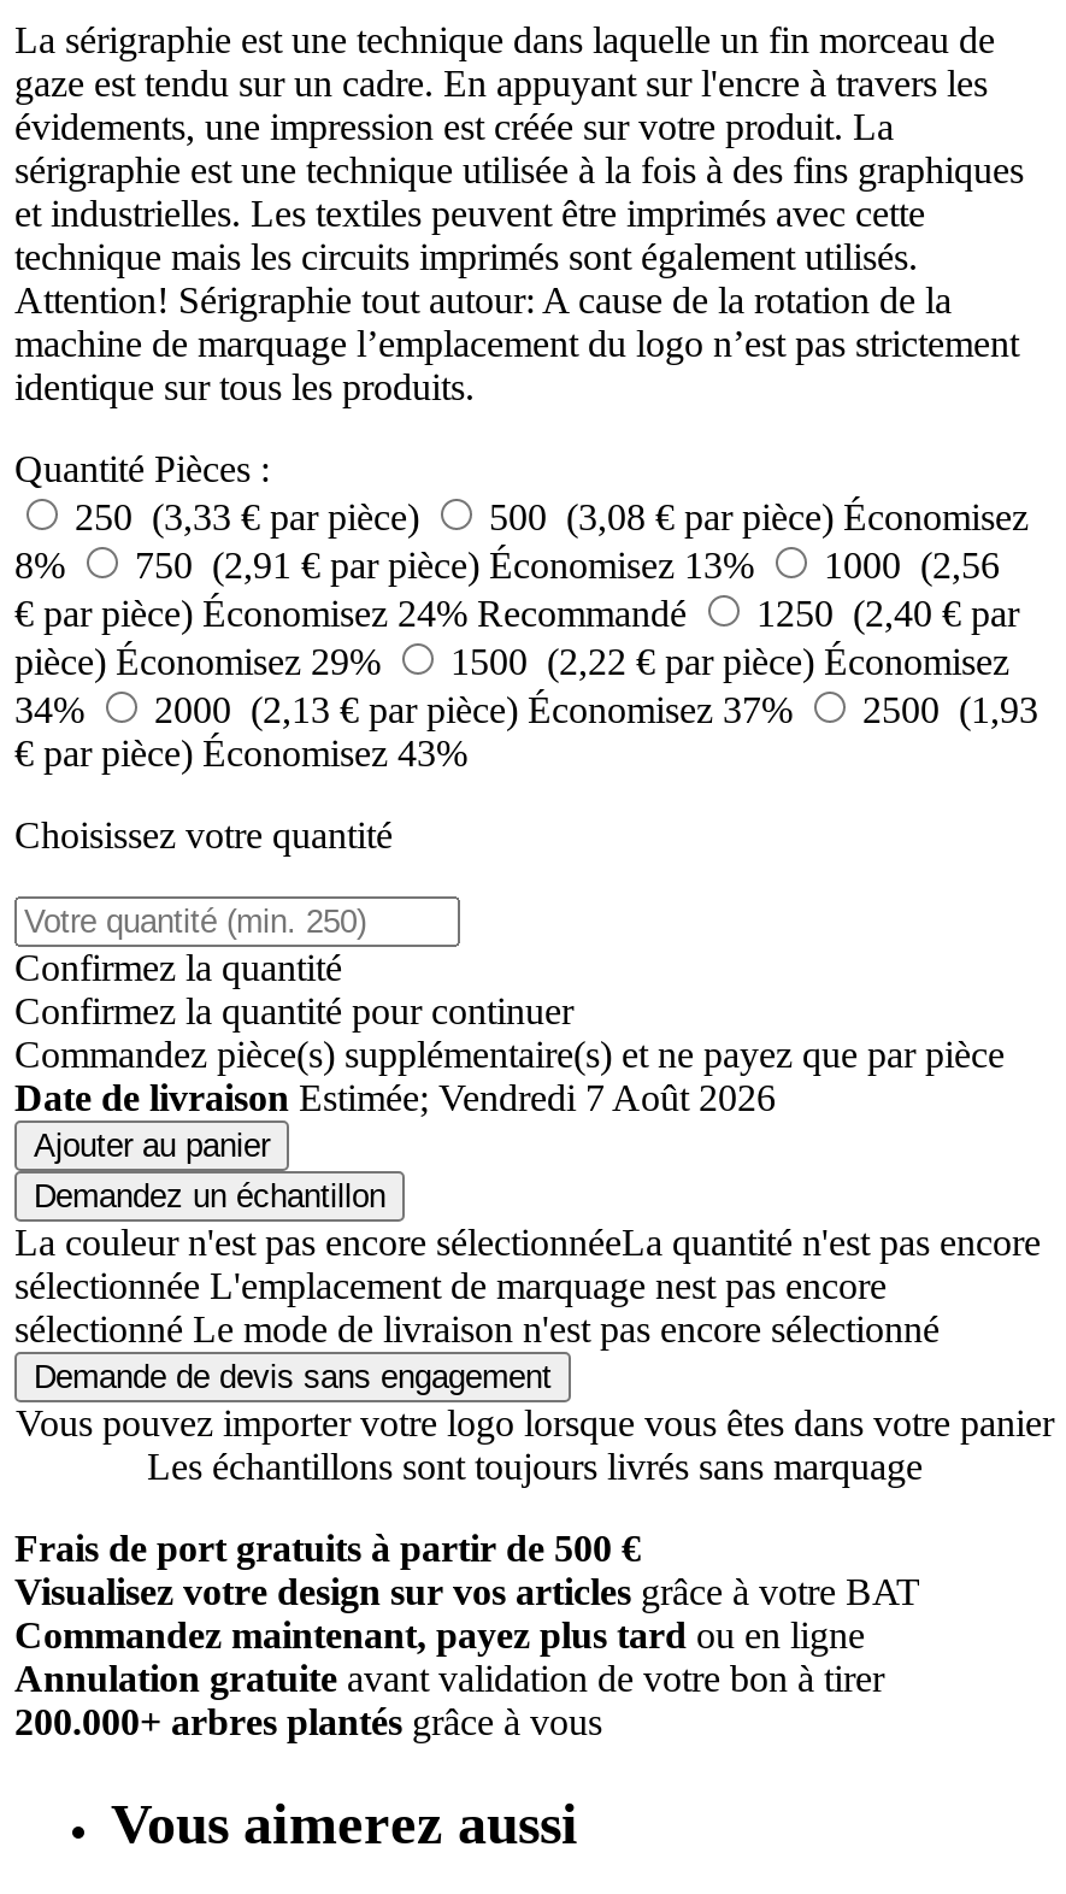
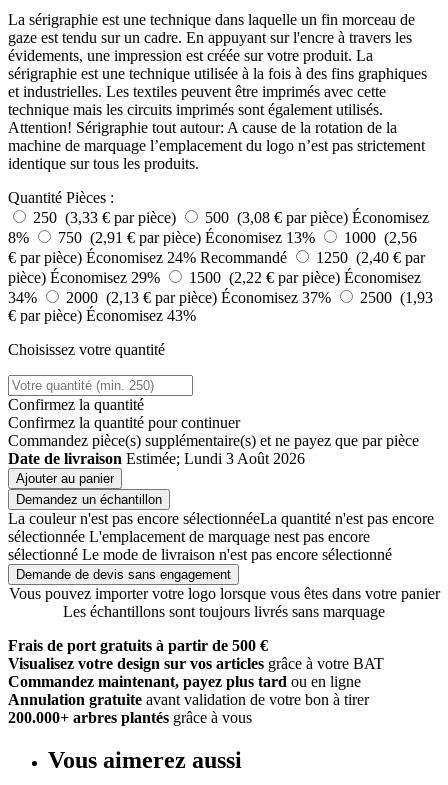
- Date de livraison Estimée; Vendredi 7 Août 2026
+ Date de livraison Estimée; Lundi 3 Août 2026
